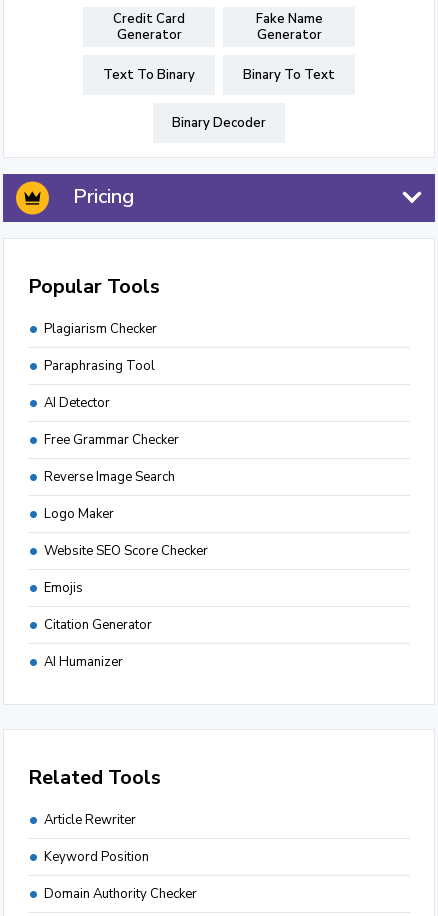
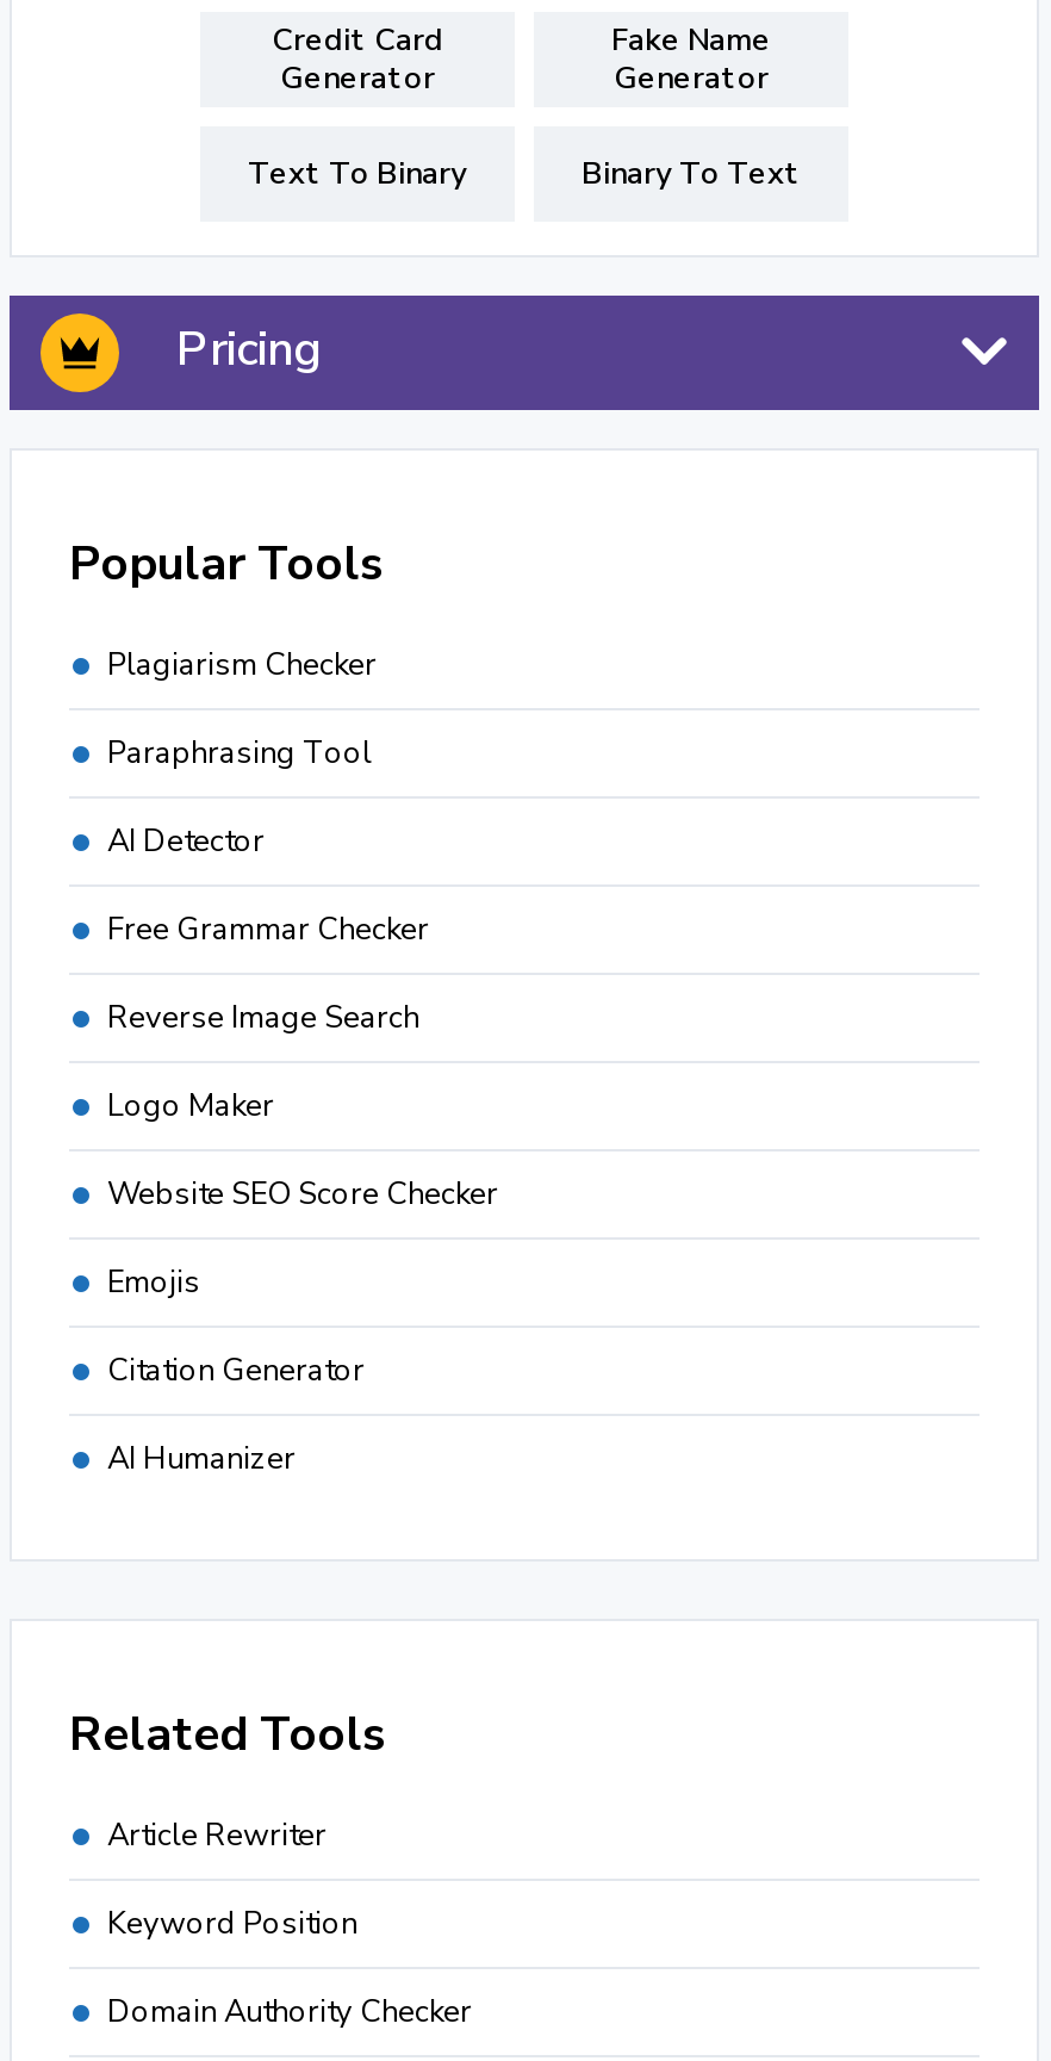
- Binary Decoder
